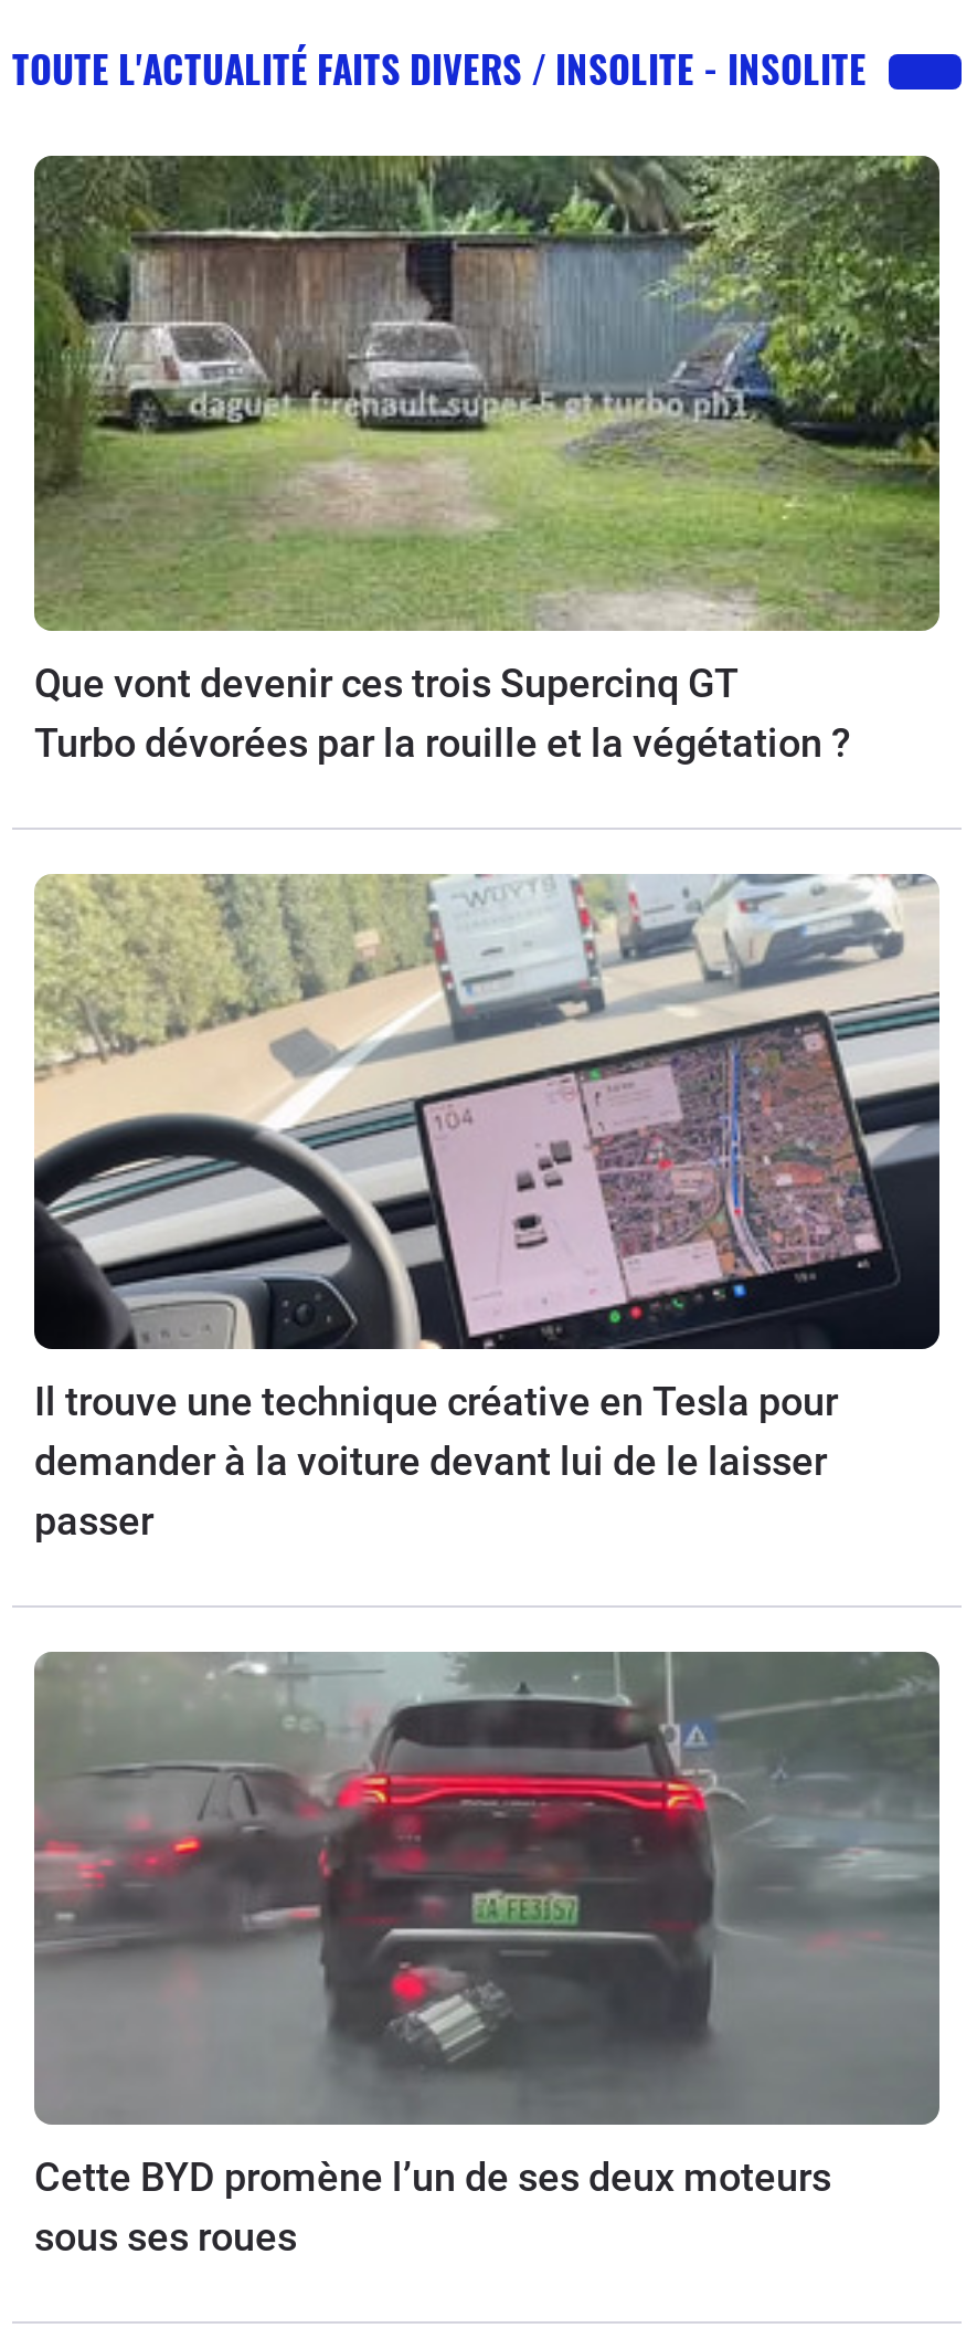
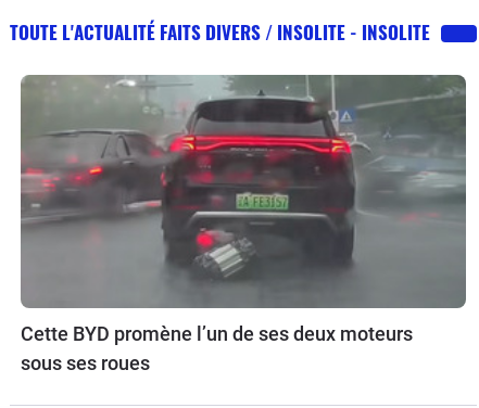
- [image]
- Que vont devenir ces trois Supercinq GT
- Turbo dévorées par la rouille et la végétation ?

- [image]
- Il trouve une technique créative en Tesla pour
- demander à la voiture devant lui de le laisser
- passer
